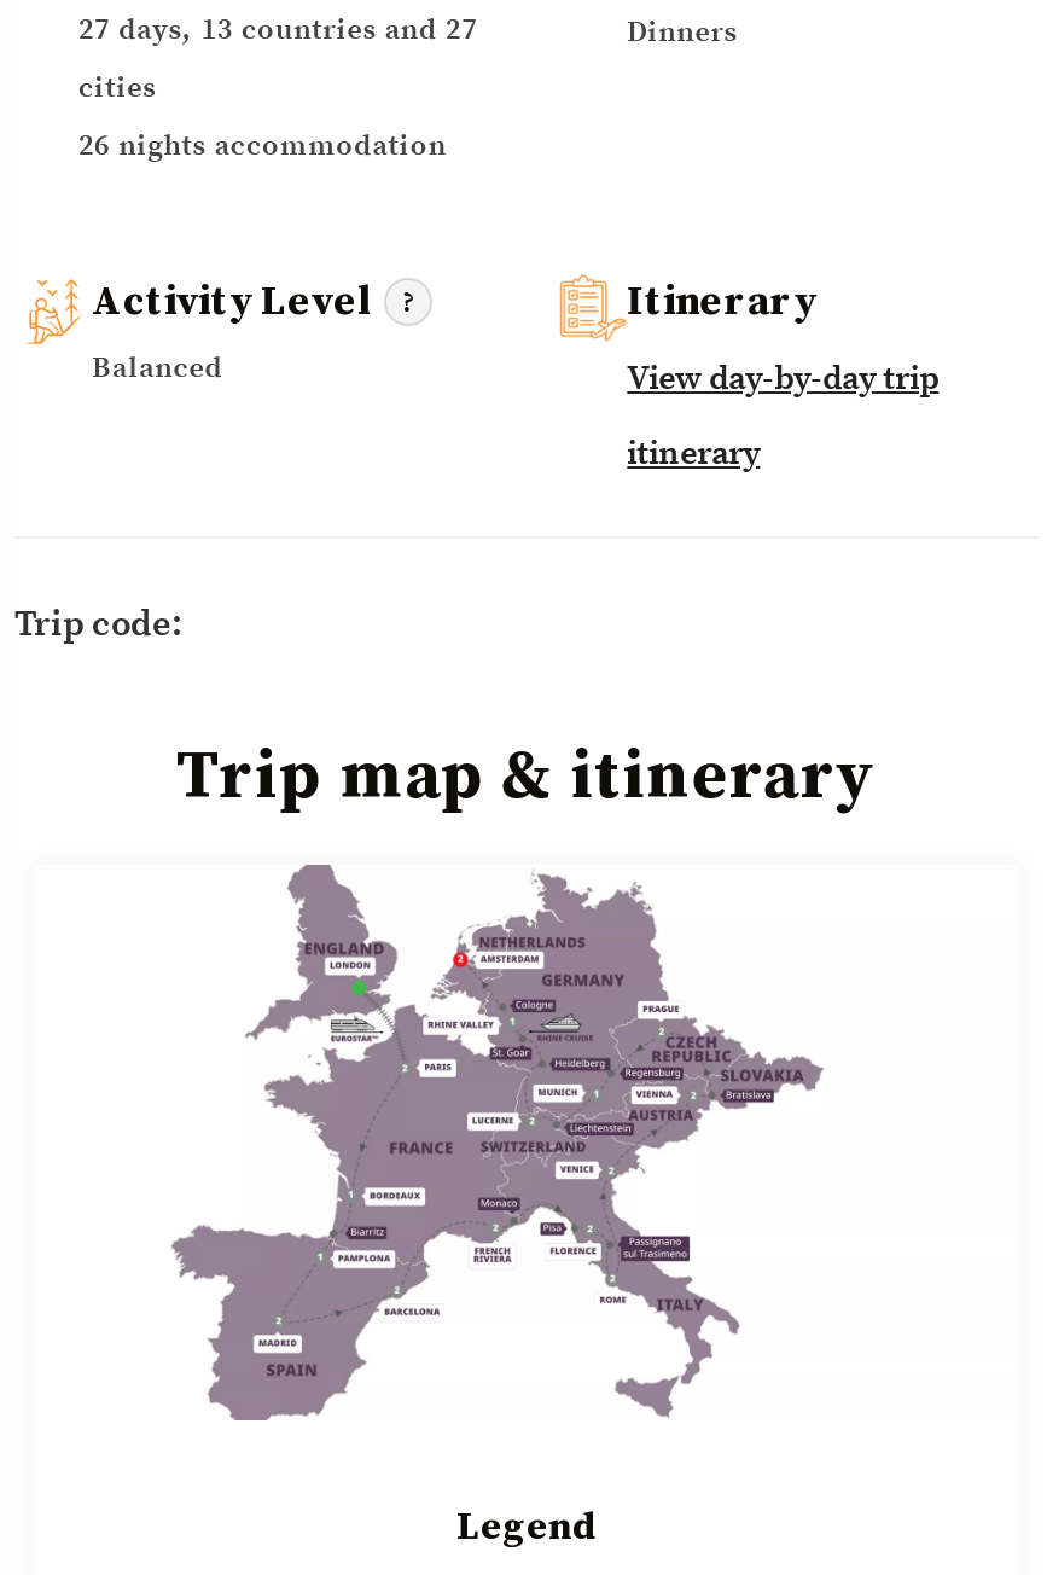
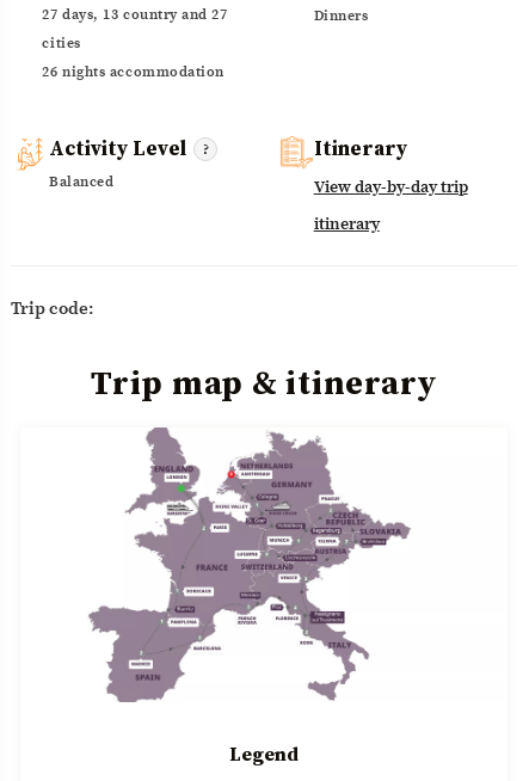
- 27 days, 13 countries and 27
+ 27 days, 13 country and 27
